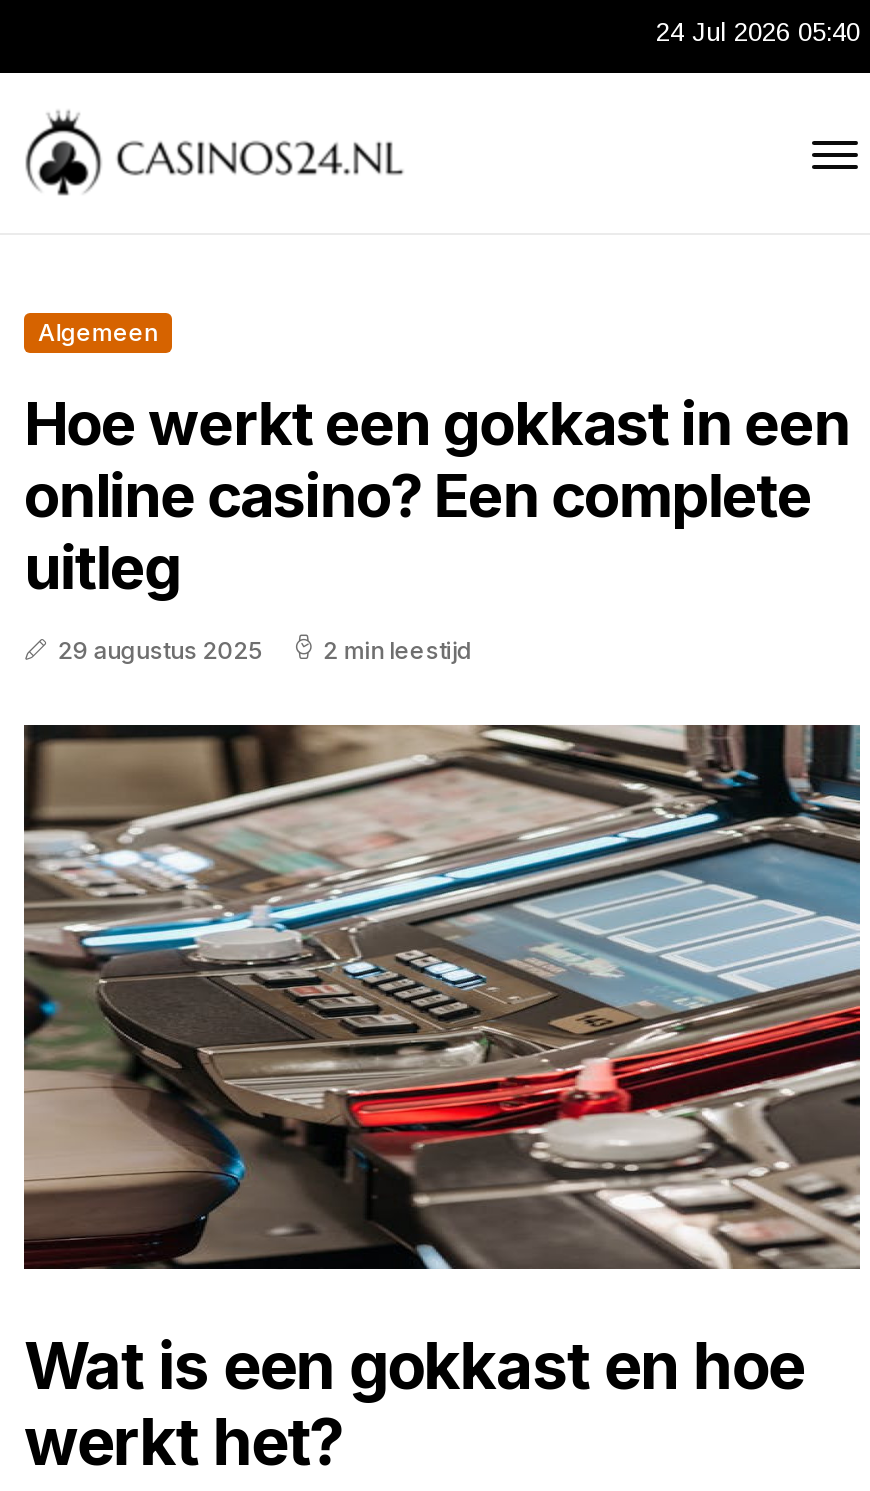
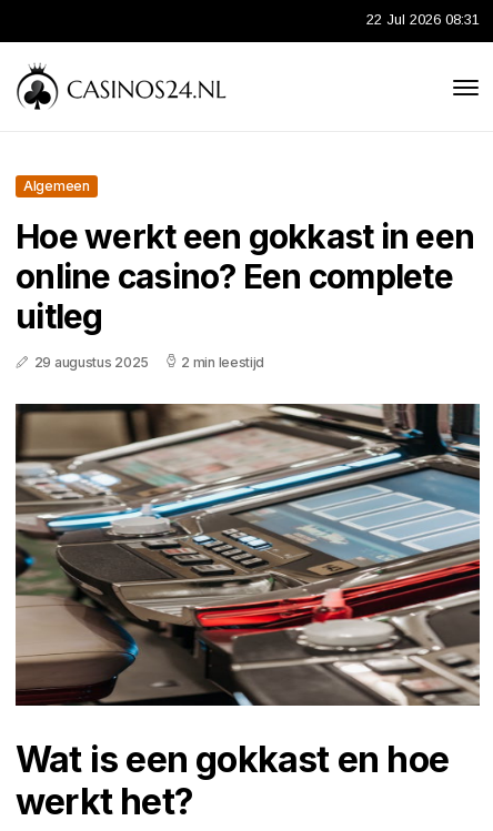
- 24 Jul 2026 05:40
+ 22 Jul 2026 08:31
